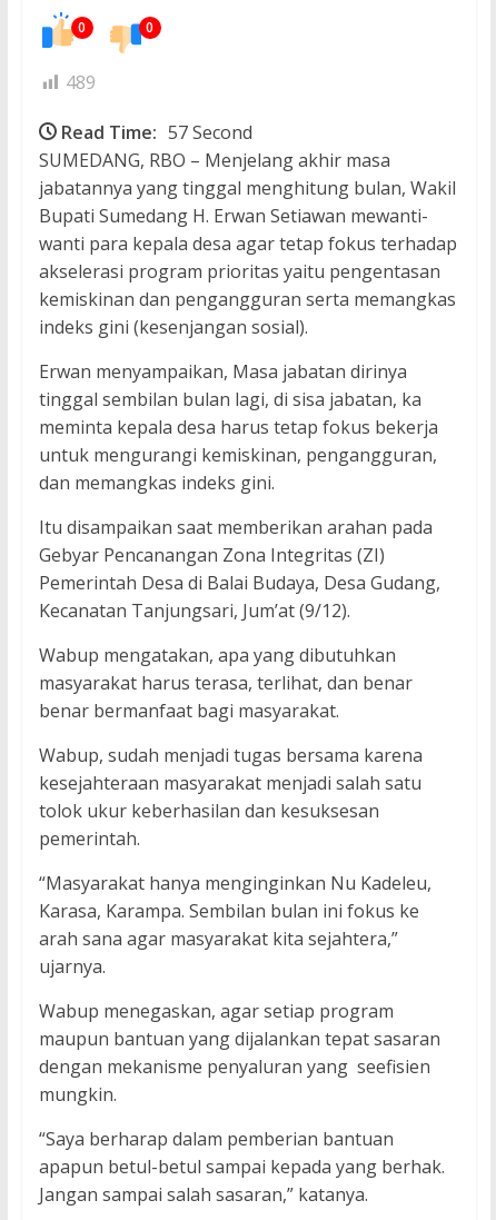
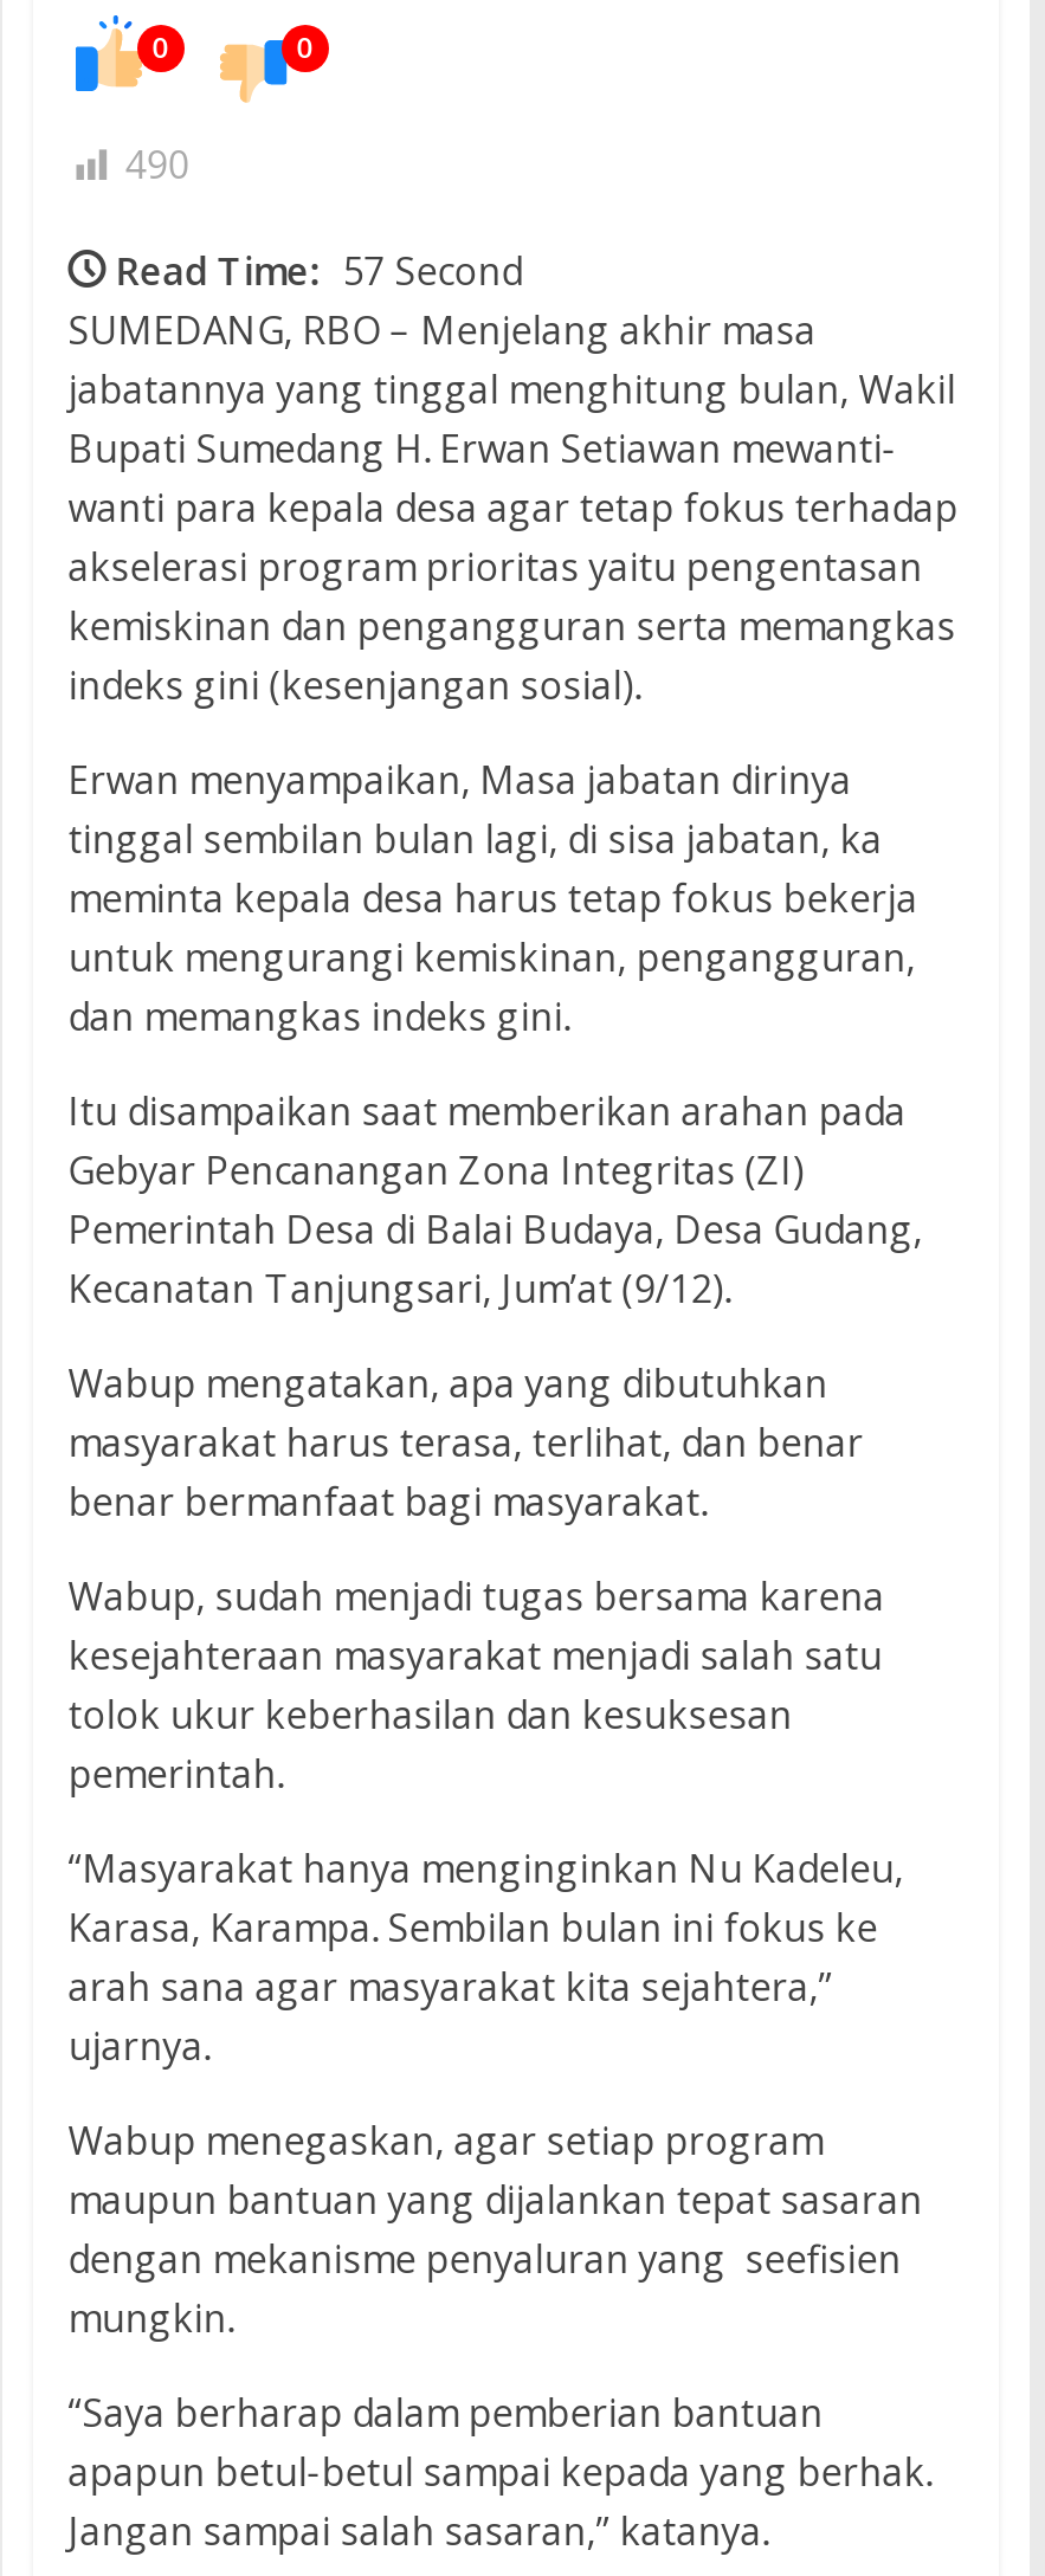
- 489
+ 490
